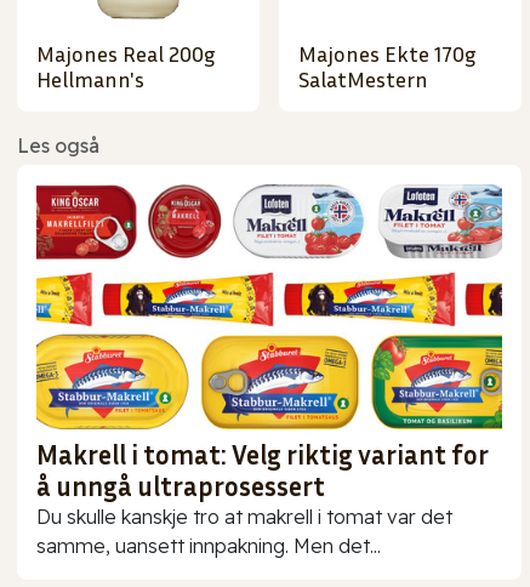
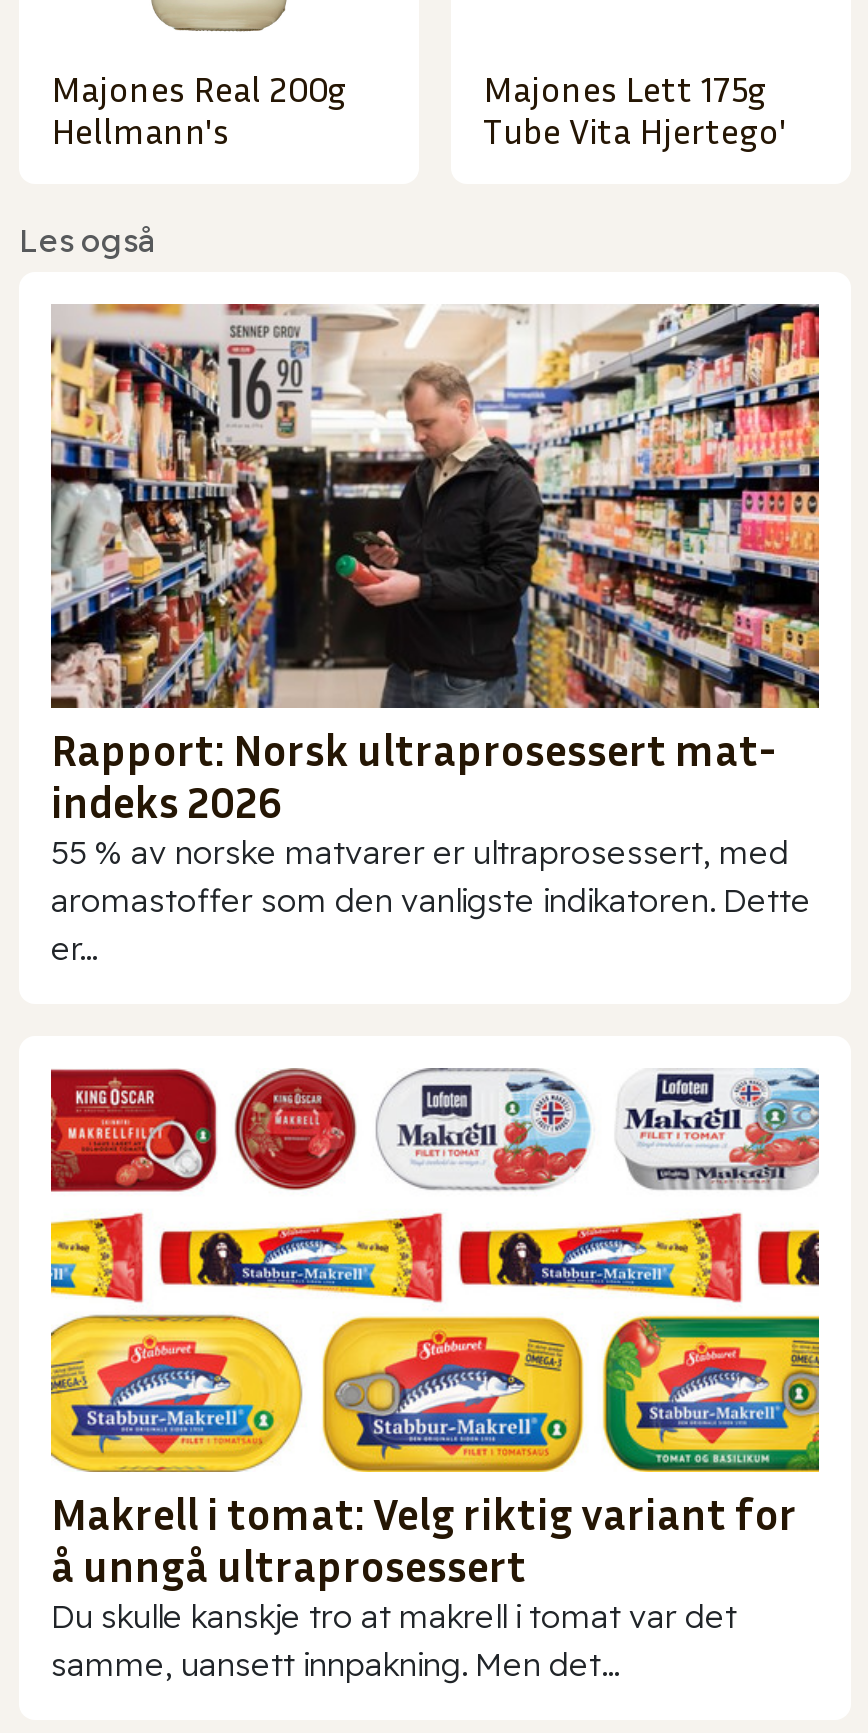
- Majones Ekte 170g
- SalatMestern
+ Majones Lett 175g
+ Tube Vita Hjertego'

+ [image]
+ Rapport: Norsk ultraprosessert mat-
+ indeks 2026
+ 55 % av norske matvarer er ultraprosessert, med
+ aromastoffer som den vanligste indikatoren. Dette
+ er...
